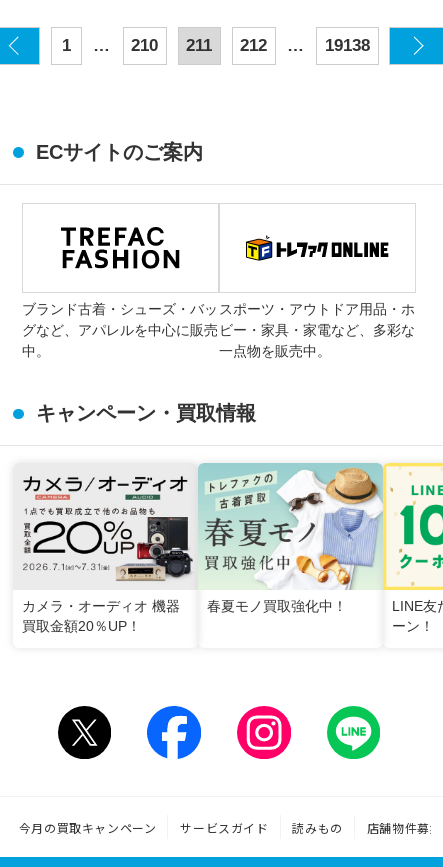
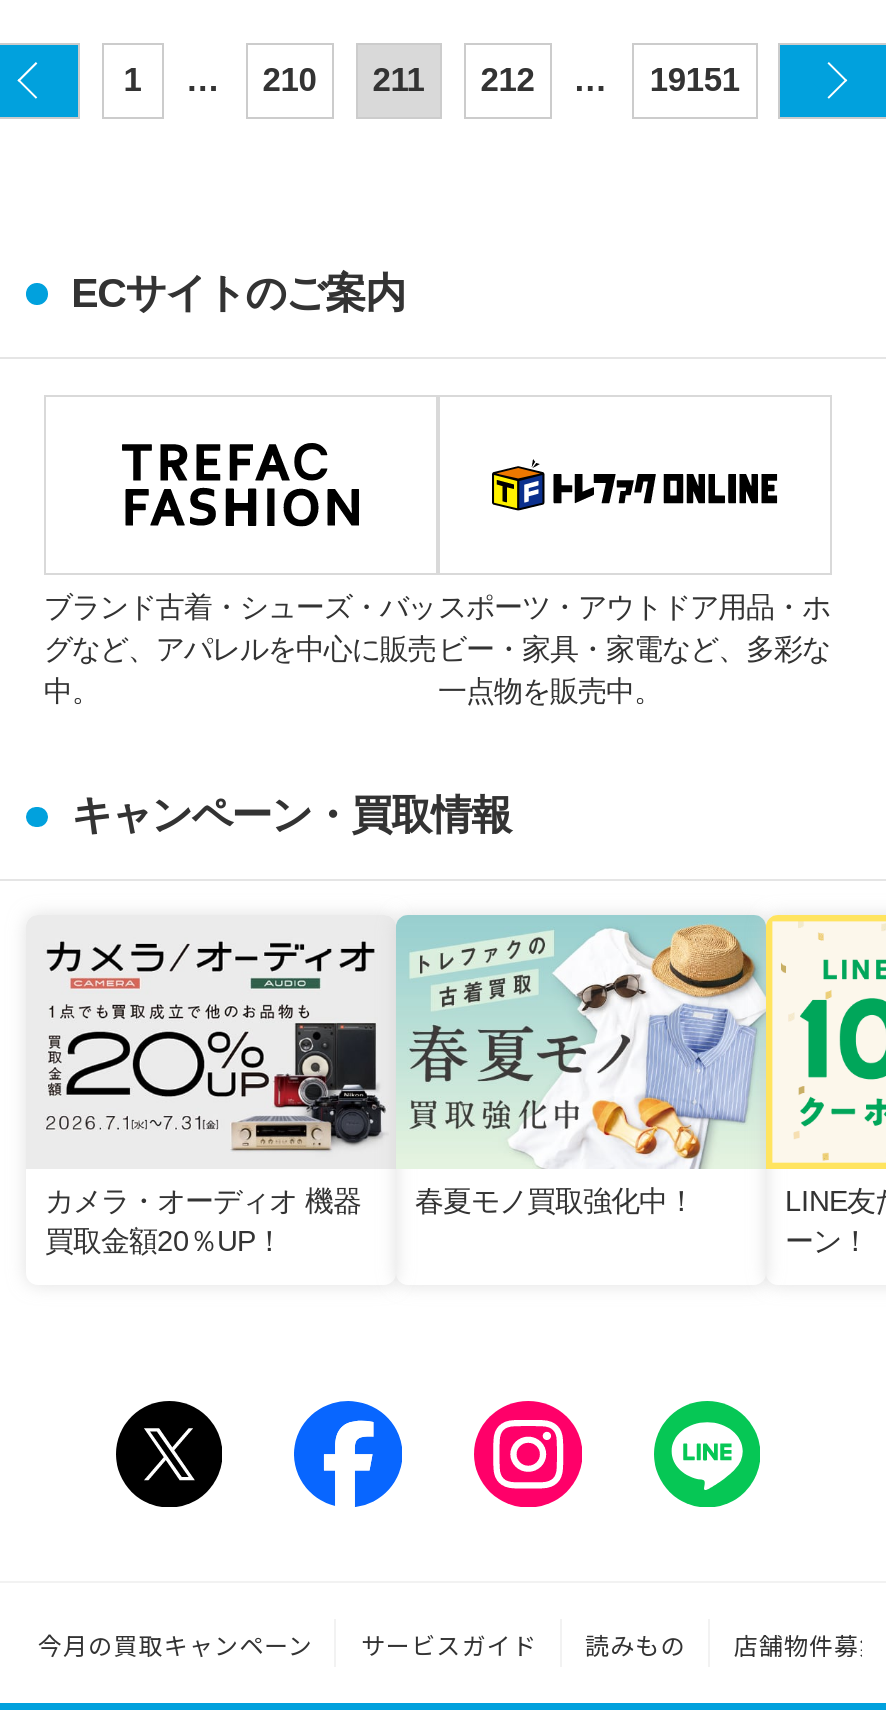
- 19138
+ 19151
